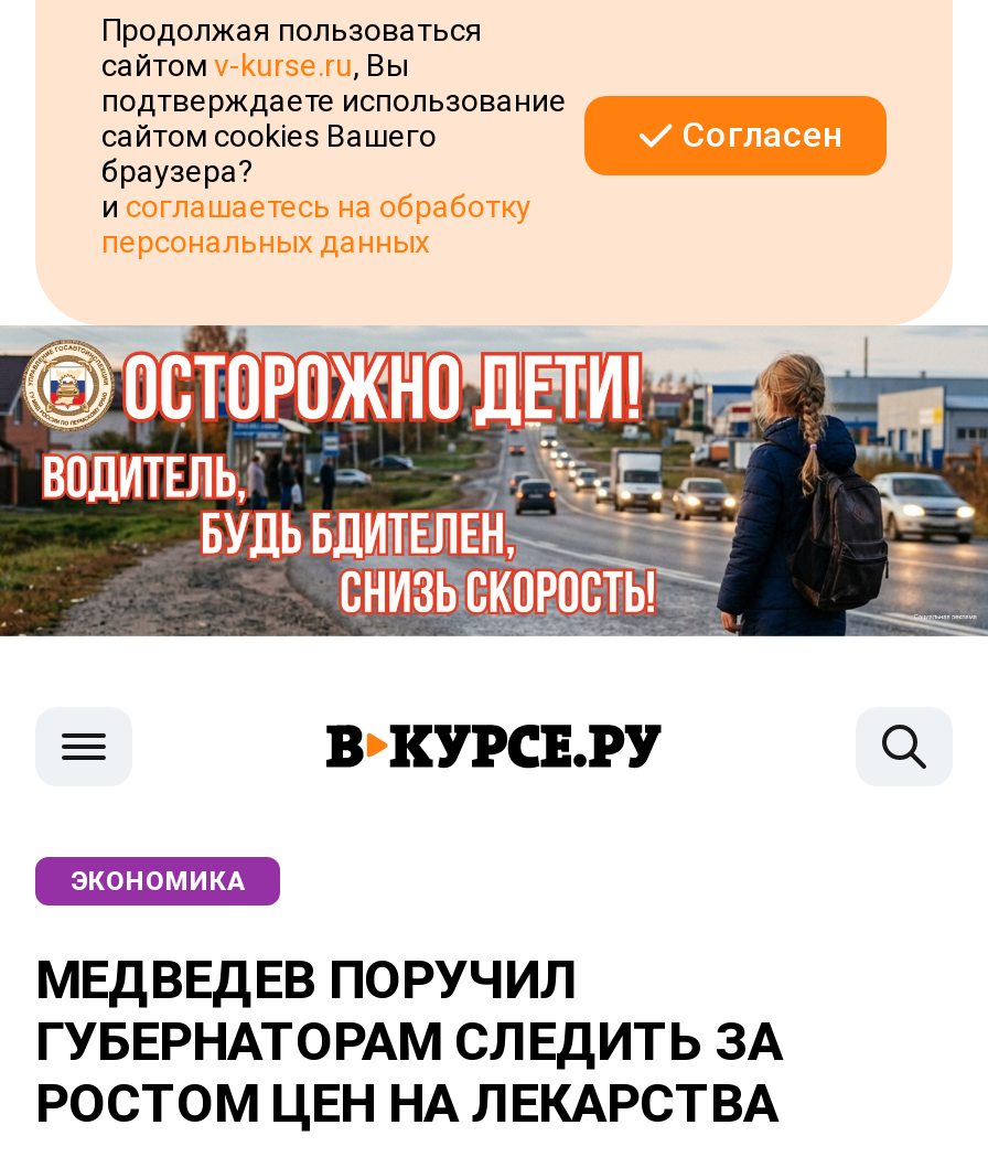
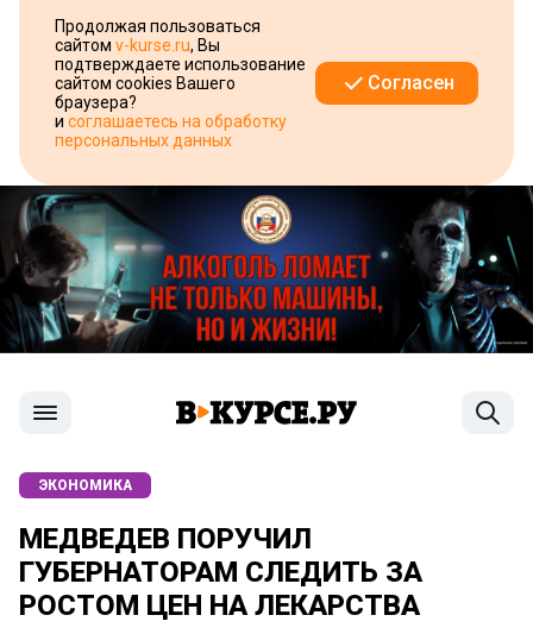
- [image]
+ [image]
